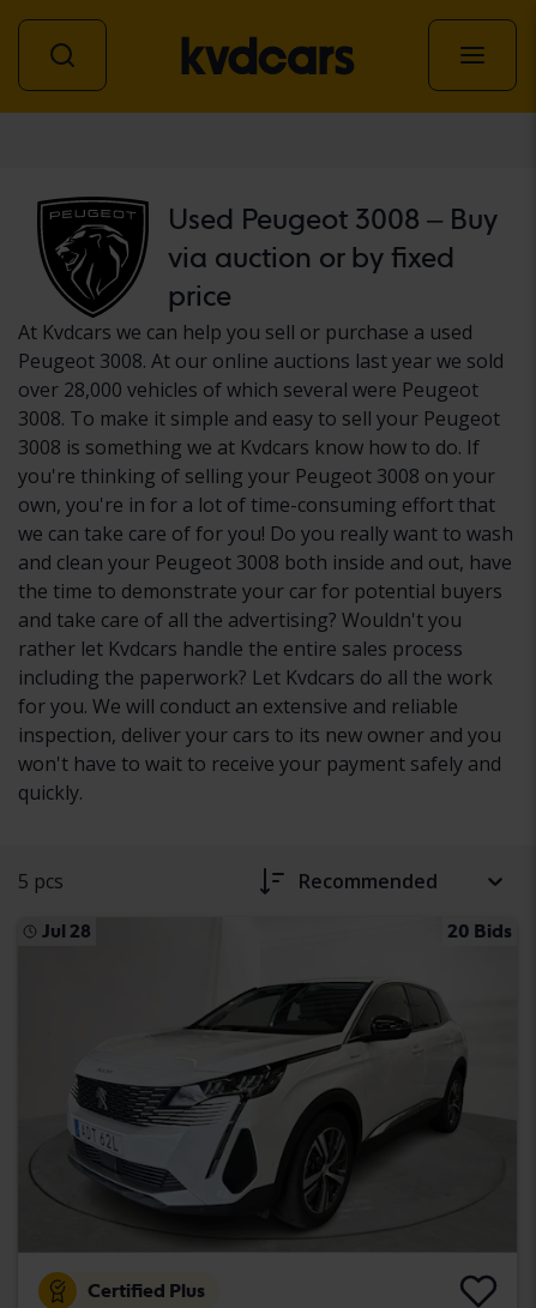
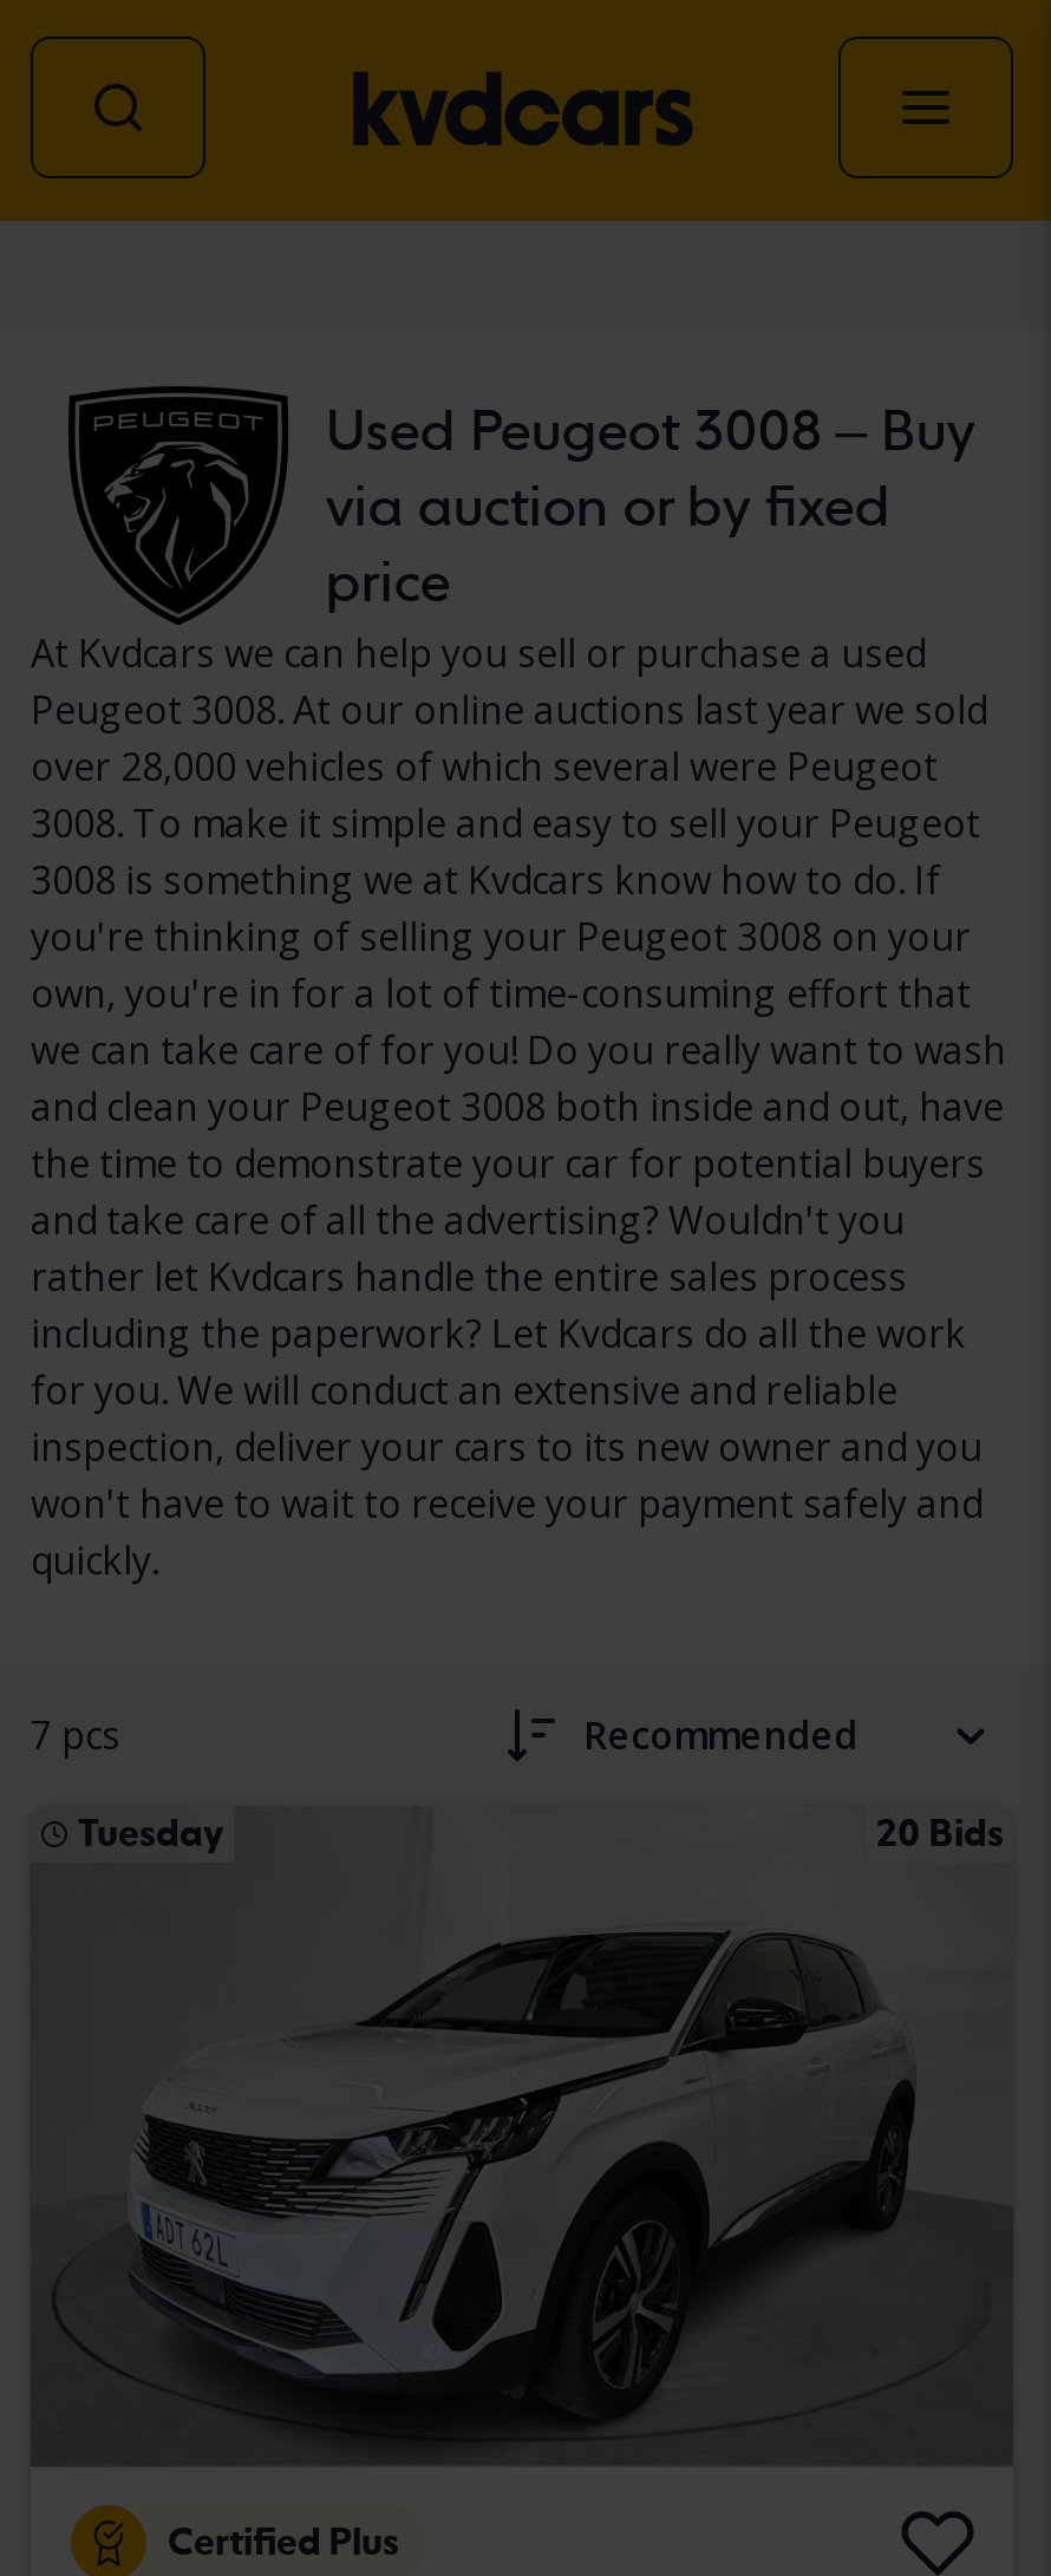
- 5 pcs
+ 7 pcs

- Jul 28
+ Tuesday
